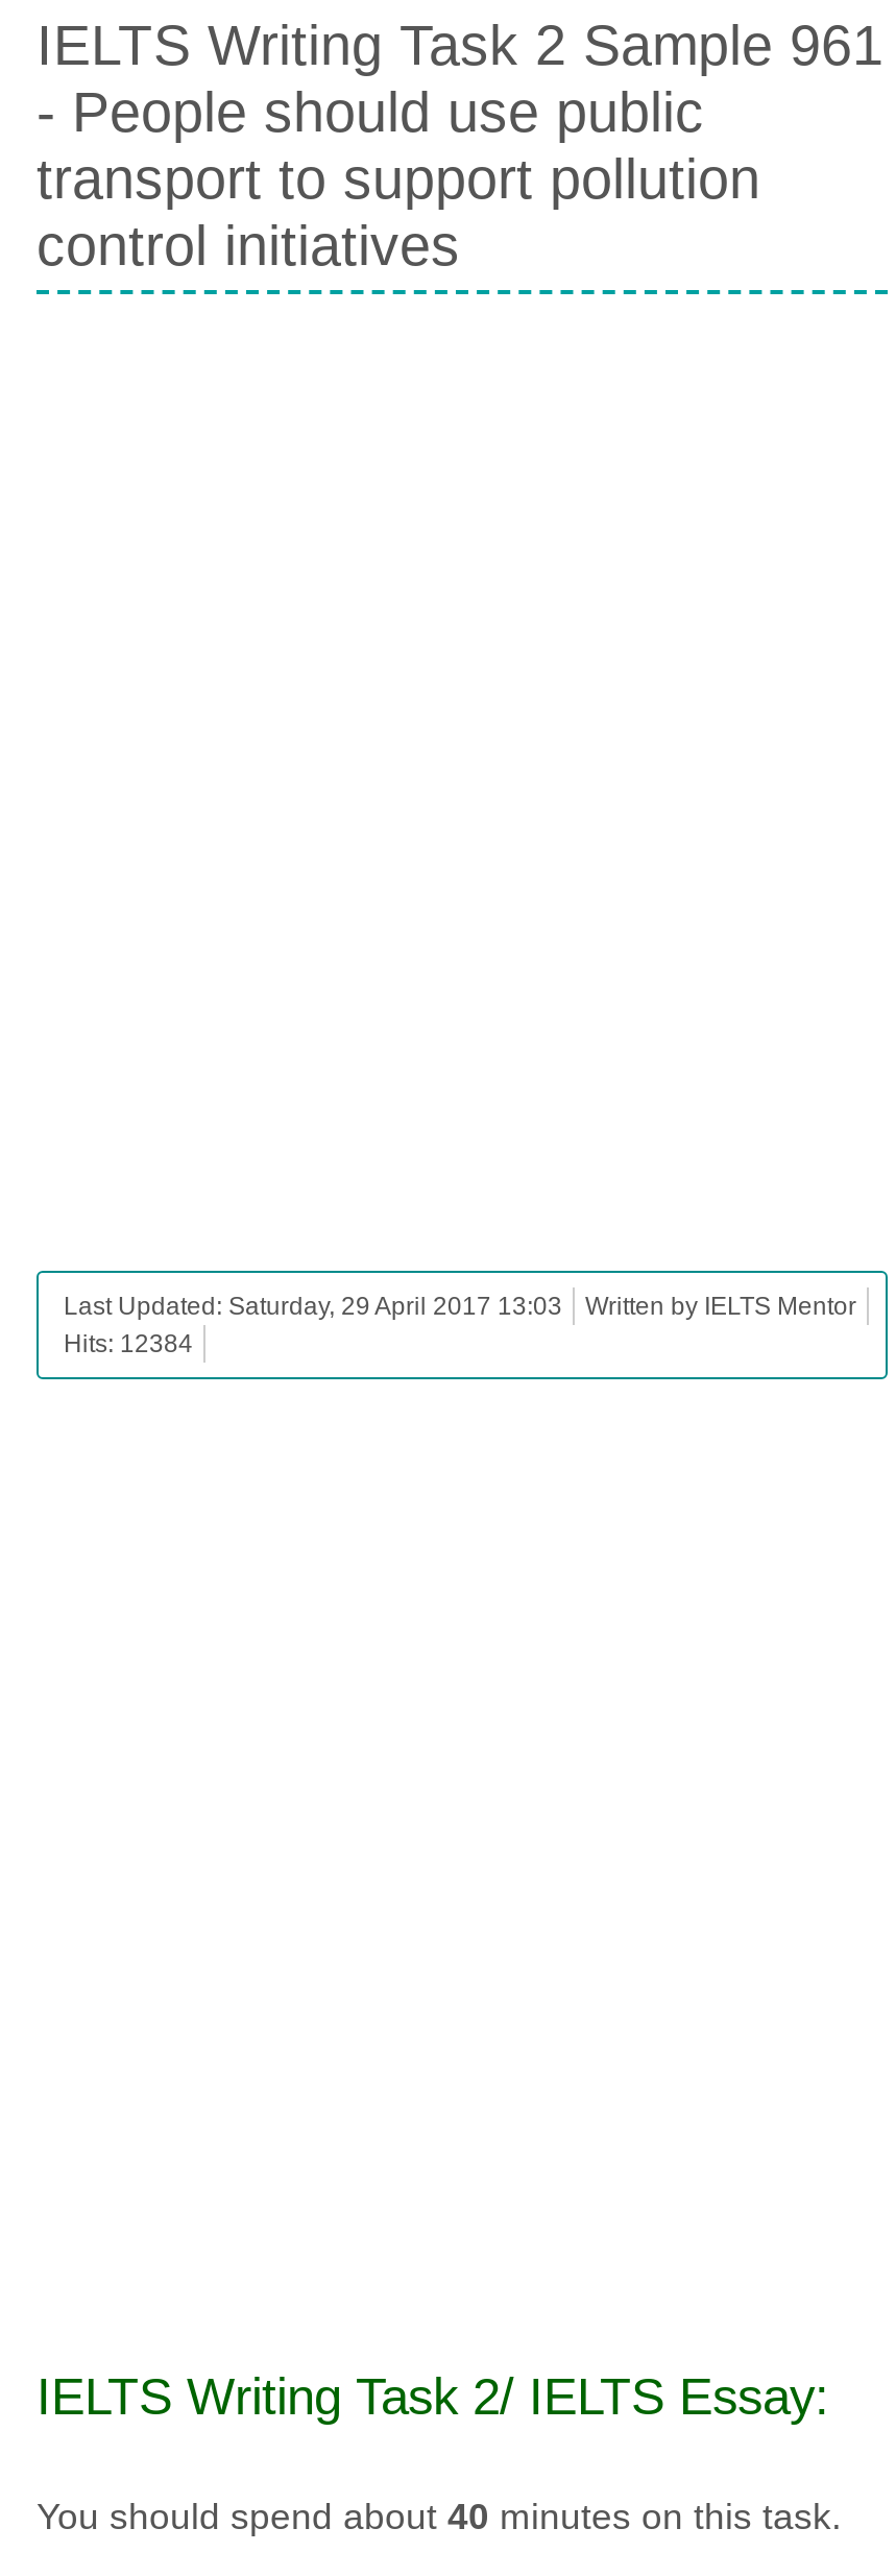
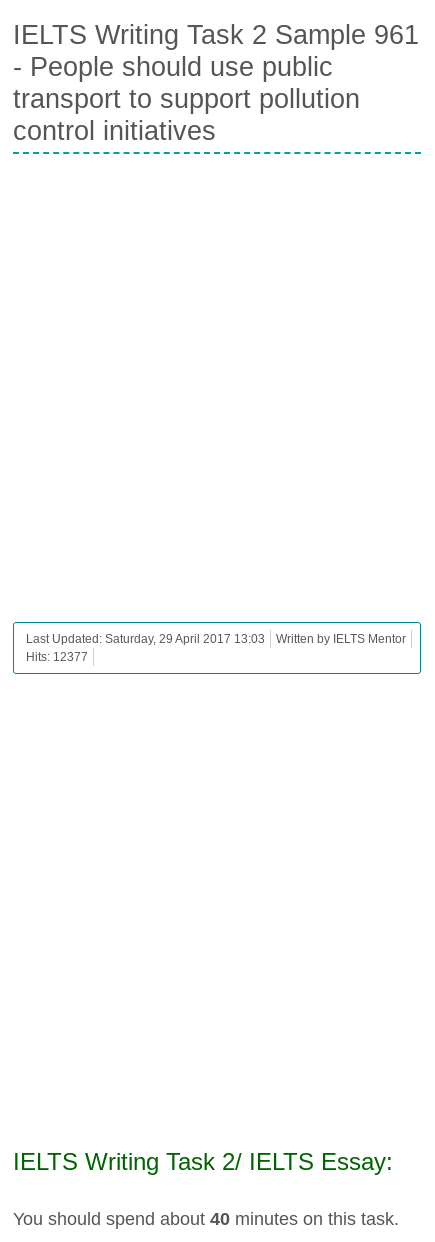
- Hits: 12384
+ Hits: 12377
